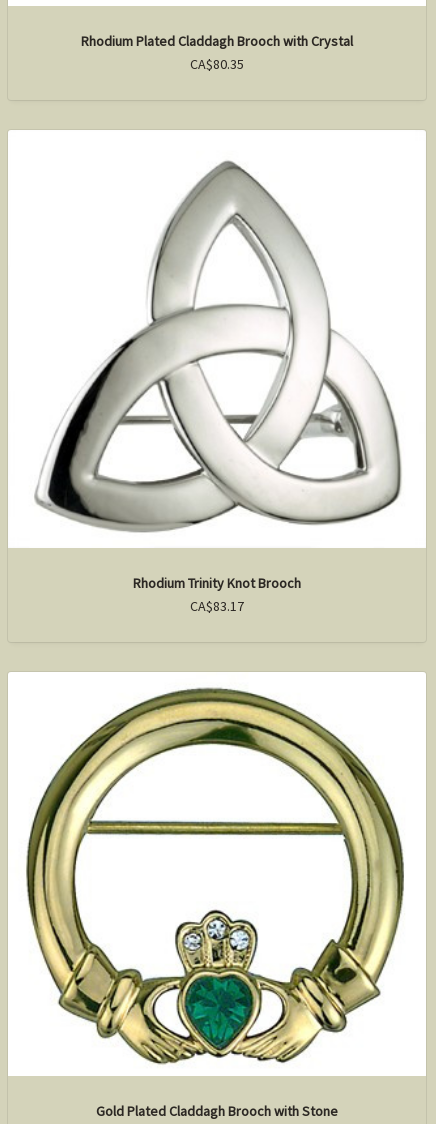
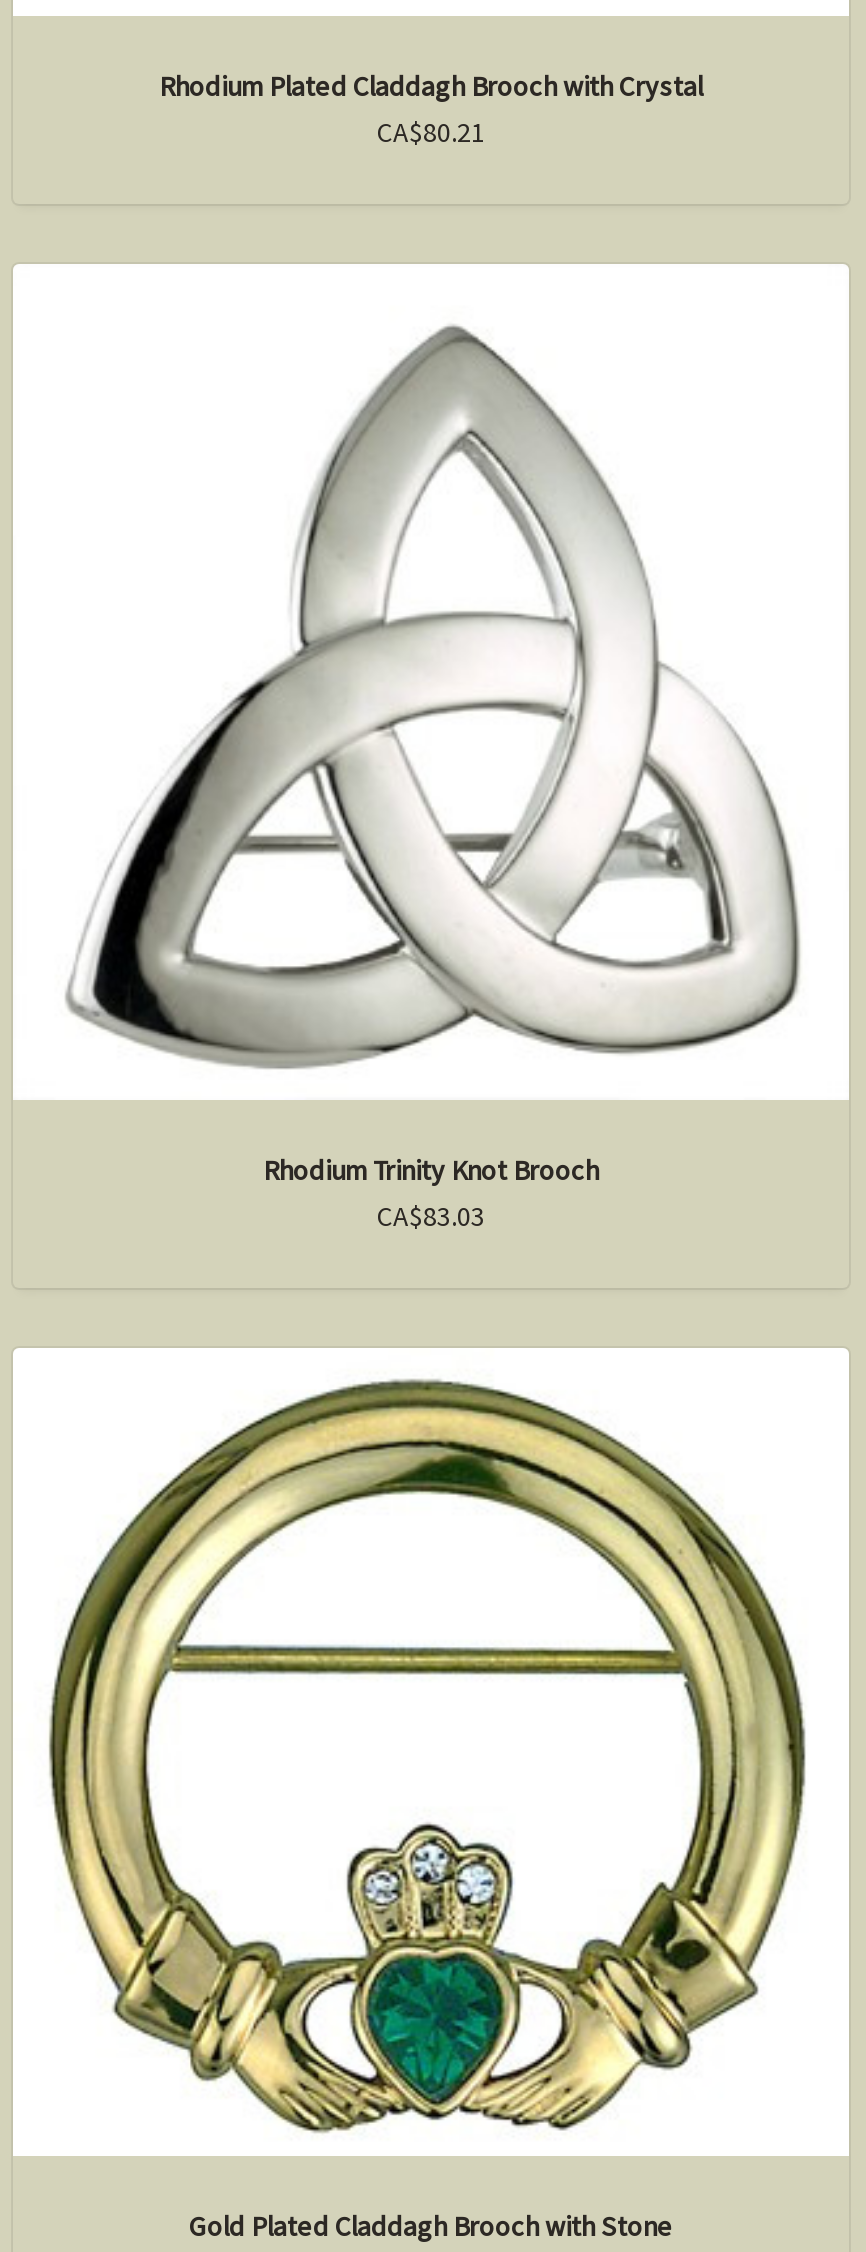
- CA$80.35
+ CA$80.21

- CA$83.17
+ CA$83.03
